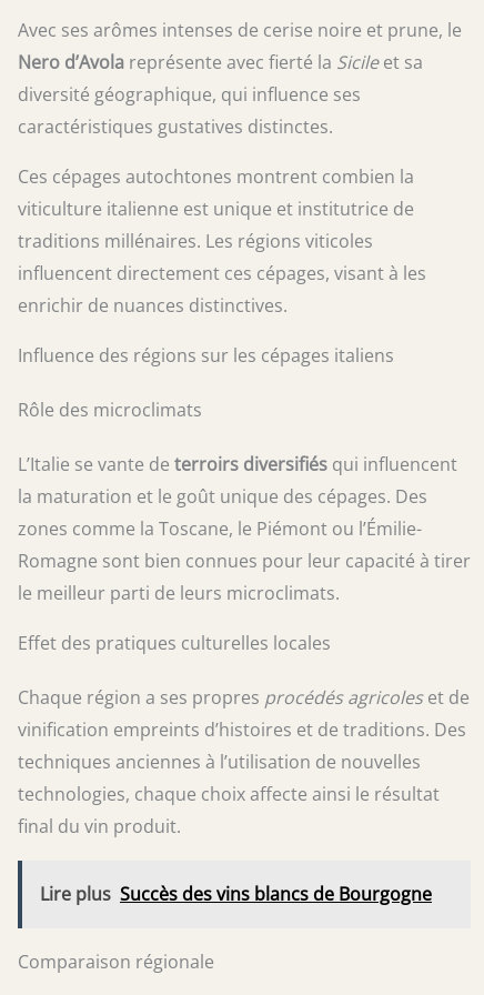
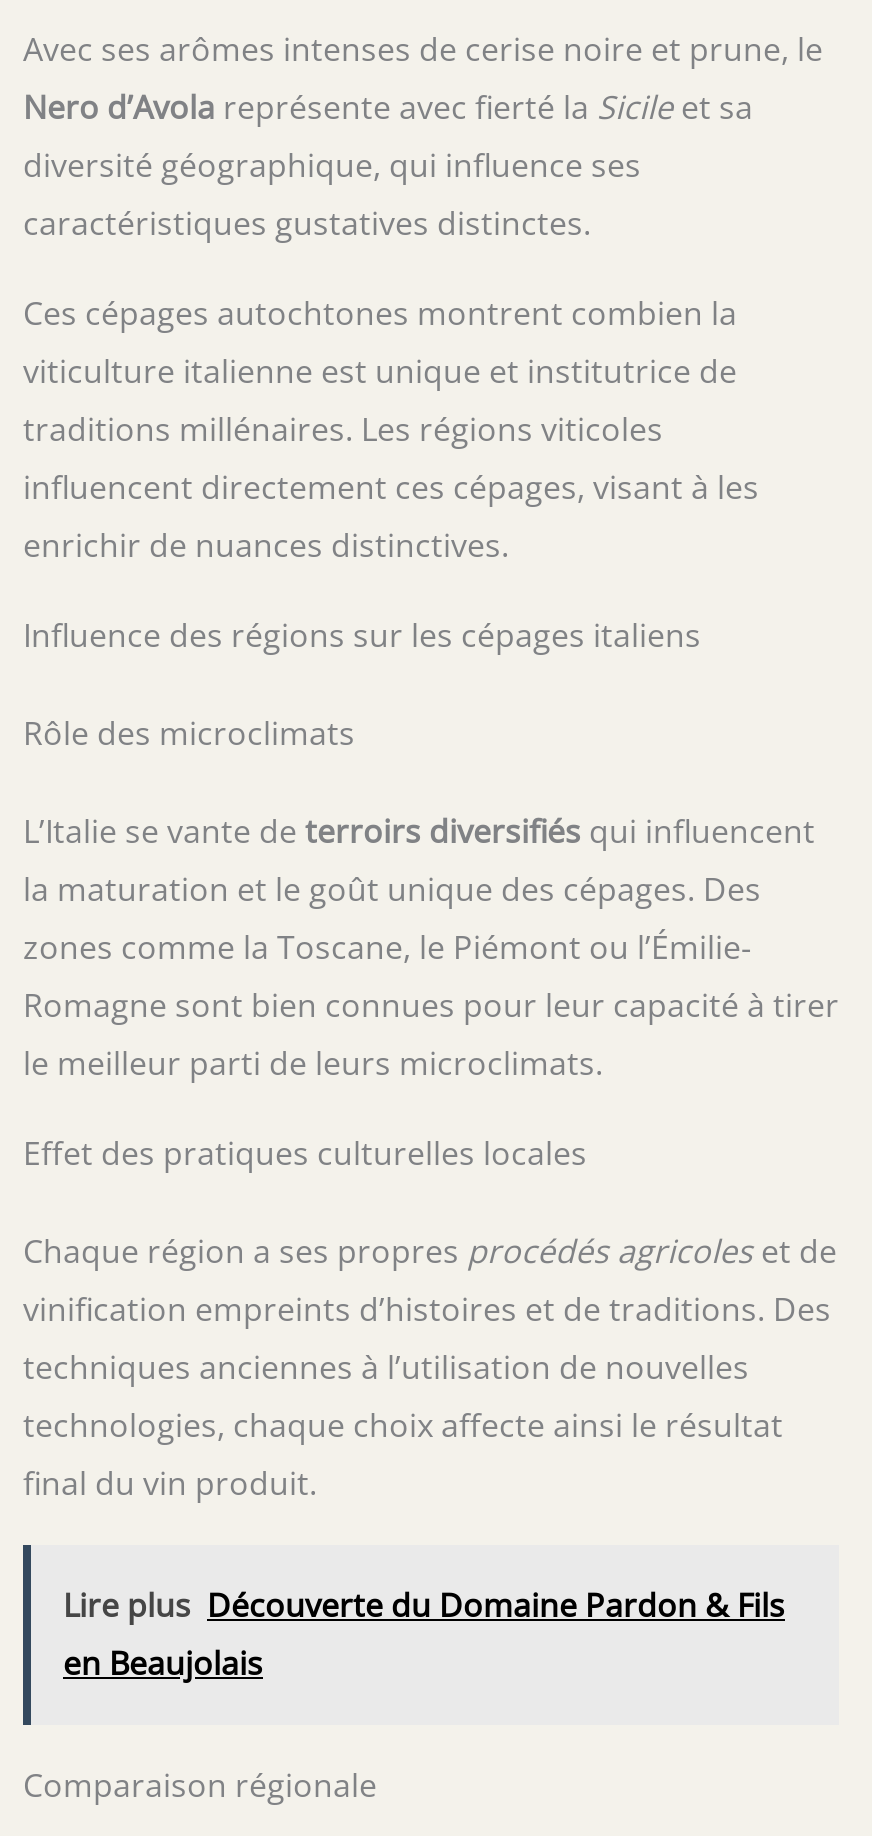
- Lire plus Succès des vins blancs de Bourgogne
+ Lire plus Découverte du Domaine Pardon & Fils
+ en Beaujolais
